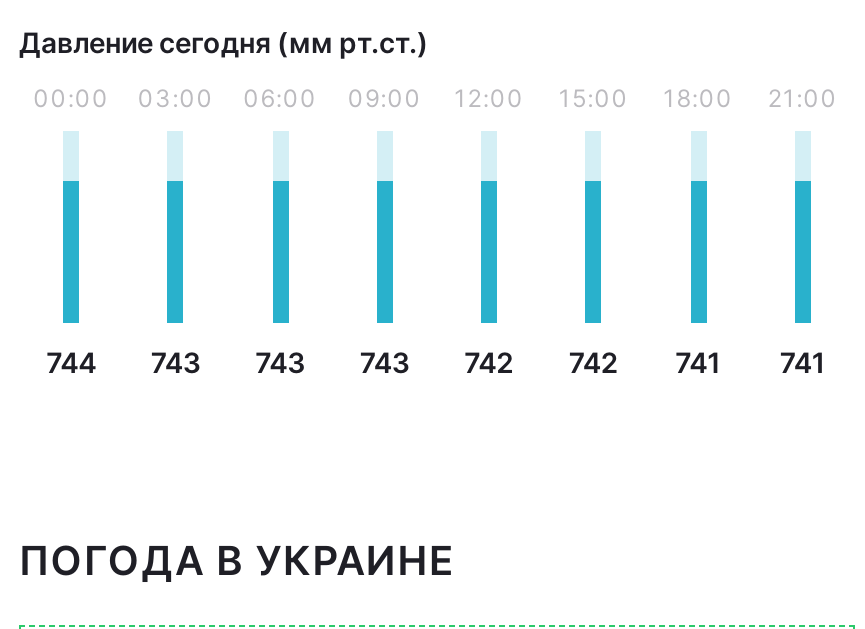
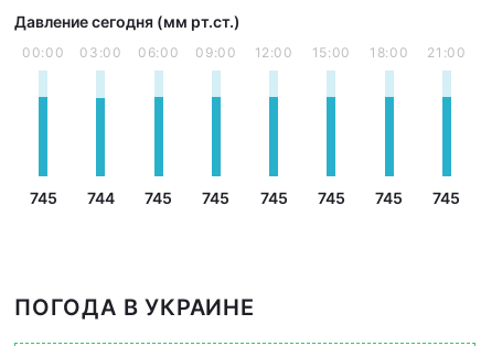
- 744
+ 745

- 743
+ 744

- 743
+ 745

- 743
+ 745

- 742
+ 745

- 742
+ 745

- 741
+ 745

- 741
+ 745
